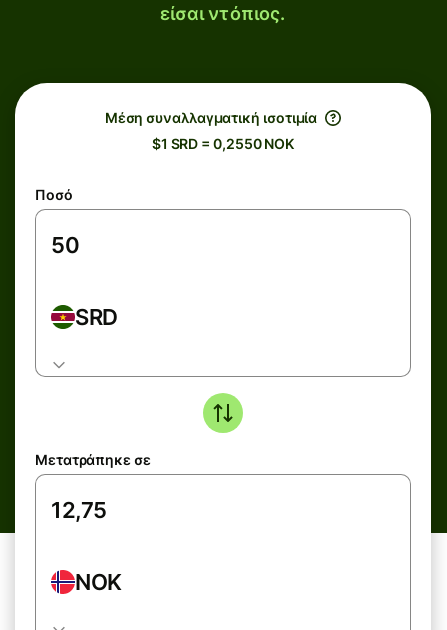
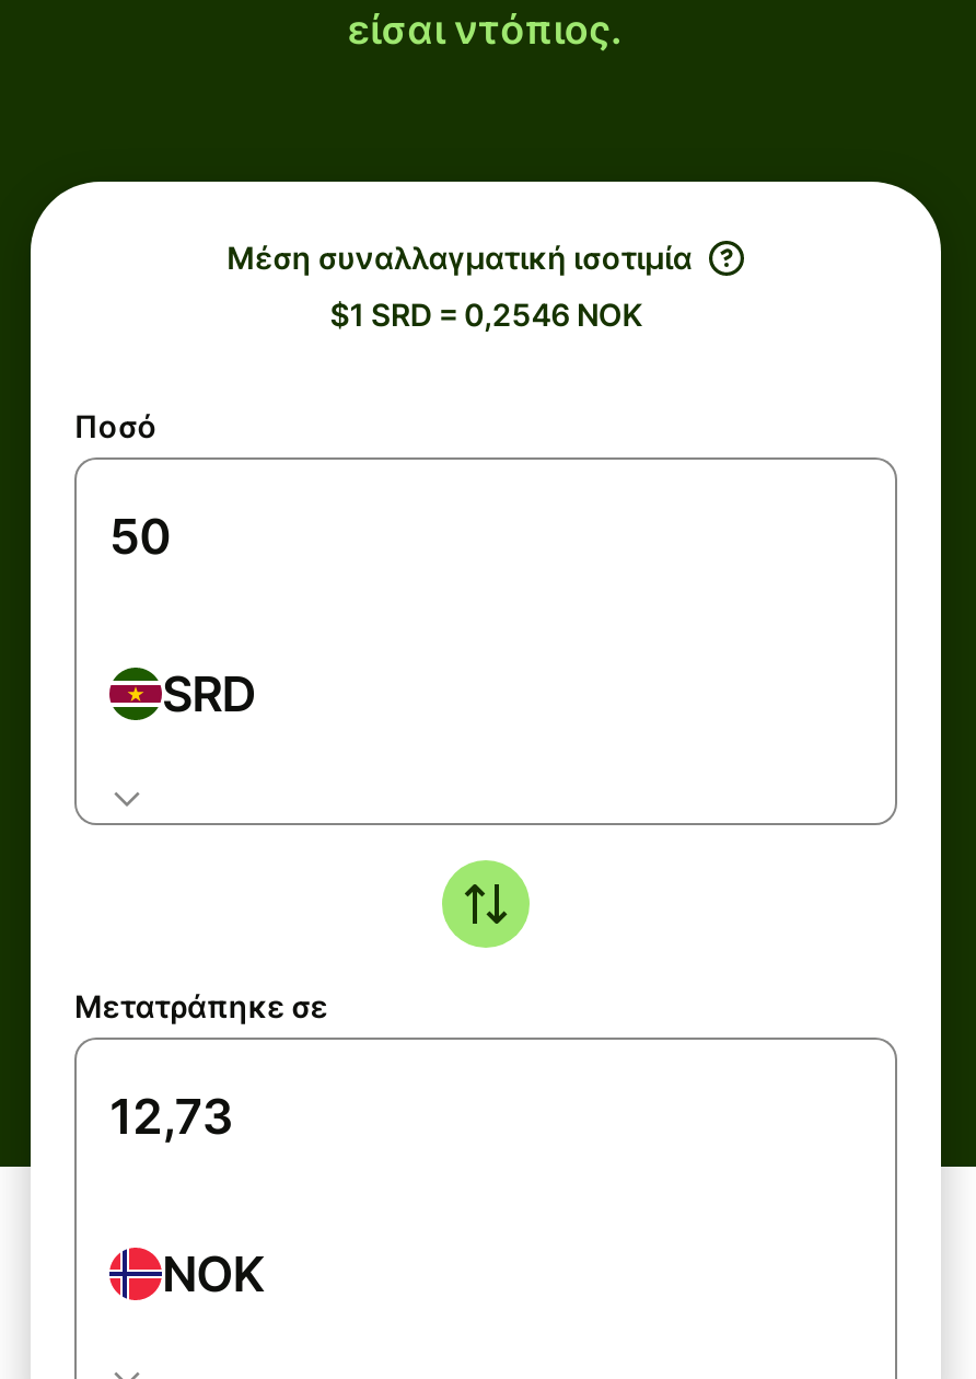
- $1 SRD = 0,2550 NOK
+ $1 SRD = 0,2546 NOK
